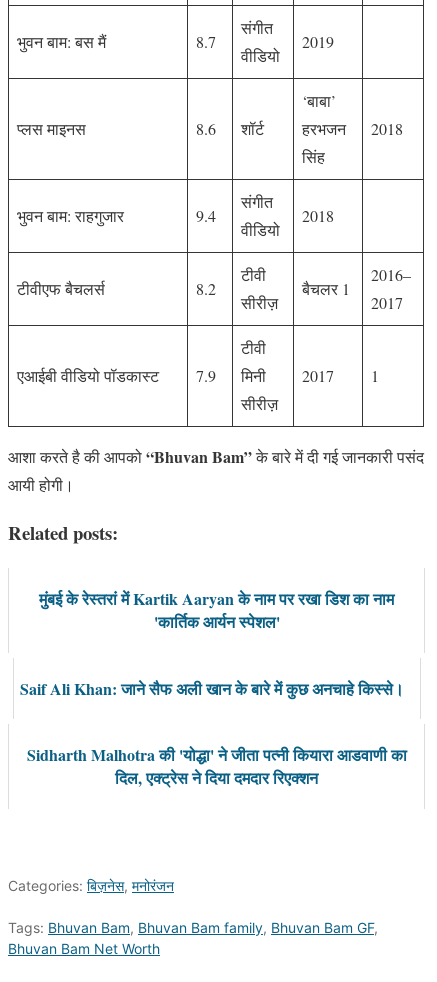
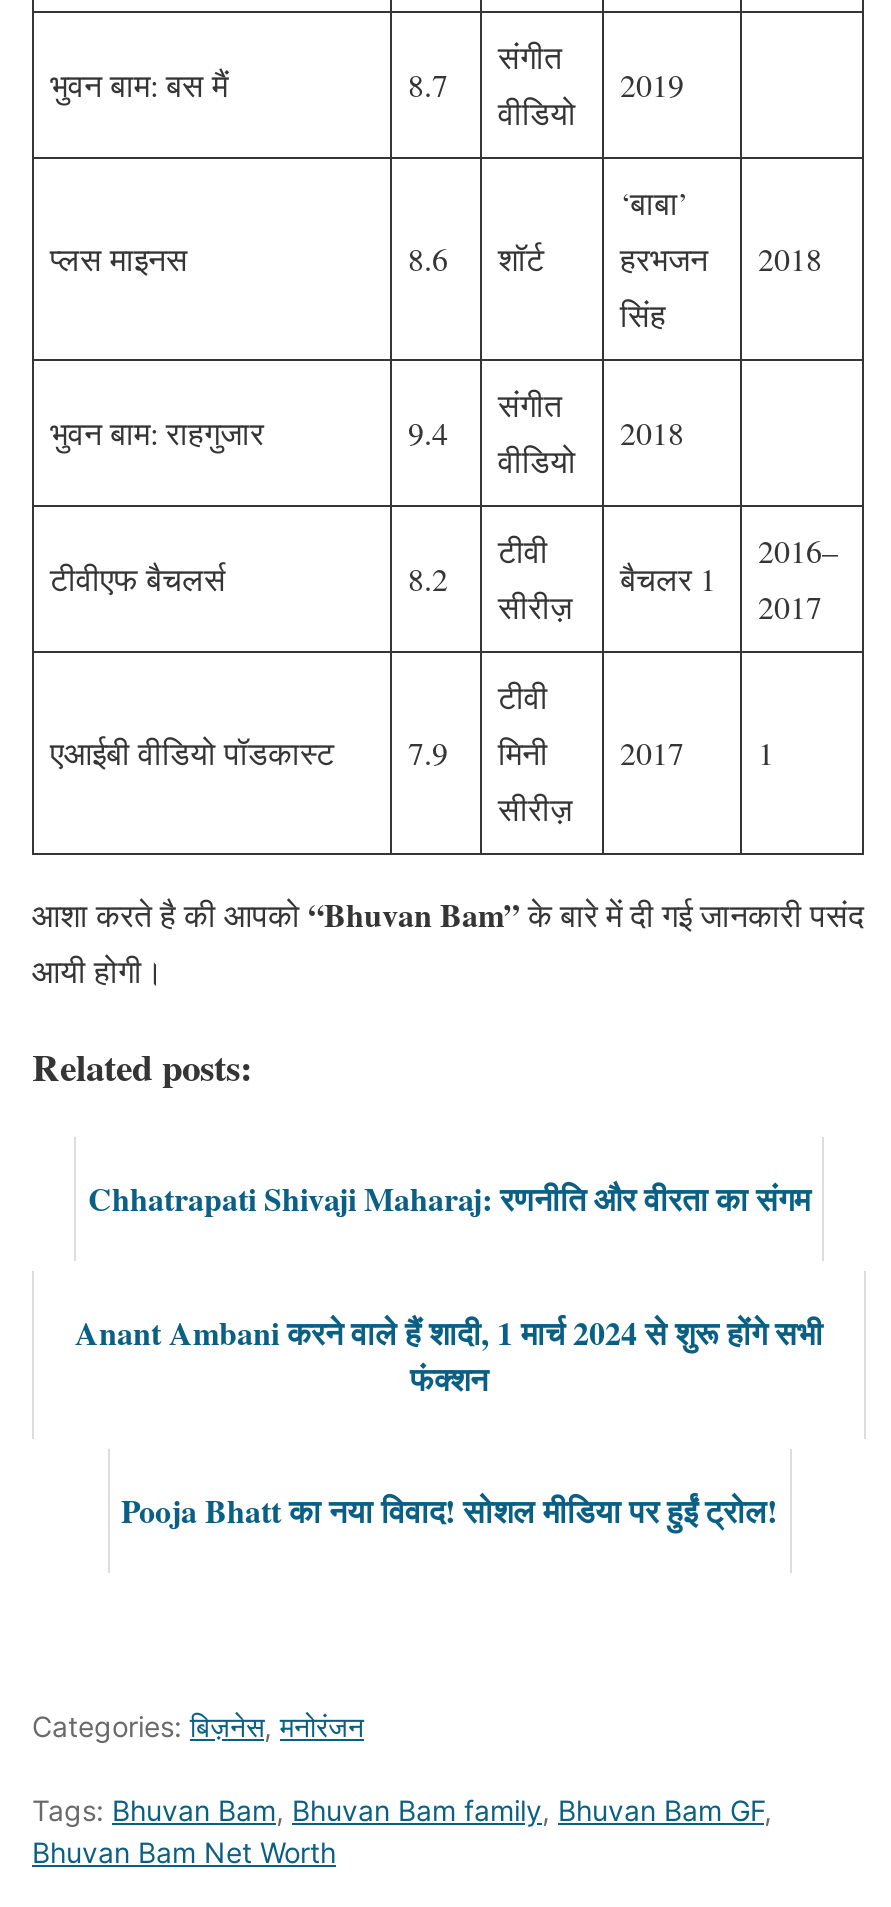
- मुंबई के रेस्तरां में Kartik Aaryan के नाम पर रखा डिश का नाम
- 'कार्तिक आर्यन स्पेशल'
+ Chhatrapati Shivaji Maharaj: रणनीति और वीरता का संगम

- Saif Ali Khan: जाने सैफ अली खान के बारे में कुछ अनचाहे किस्से।
+ Anant Ambani करने वाले हैं शादी, 1 मार्च 2024 से शुरू होंगे सभी
+ फंक्शन

- Sidharth Malhotra की 'योद्धा' ने जीता पत्नी कियारा आडवाणी का
- दिल, एक्ट्रेस ने दिया दमदार रिएक्शन
+ Pooja Bhatt का नया विवाद! सोशल मीडिया पर हुईं ट्रोल!
